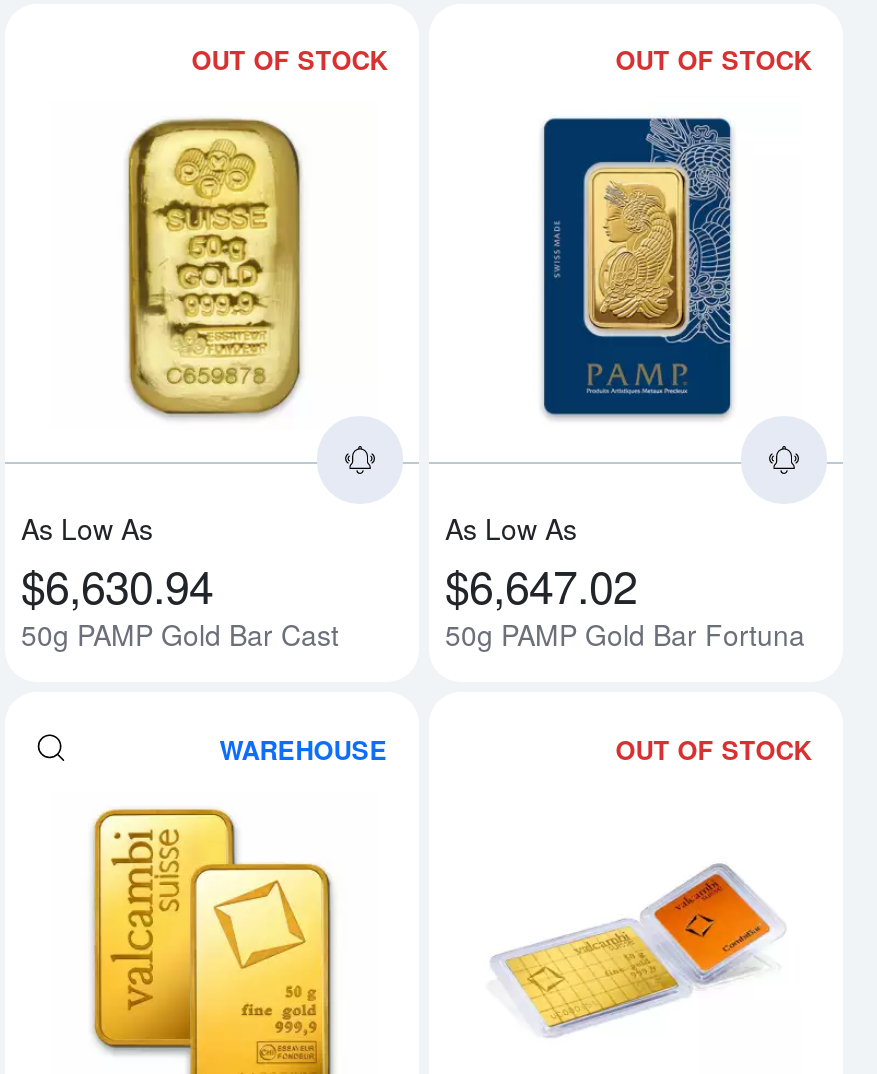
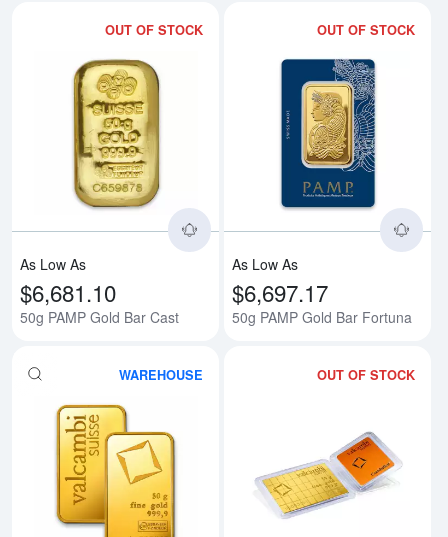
- $6,630.94
+ $6,681.10

- $6,647.02
+ $6,697.17
